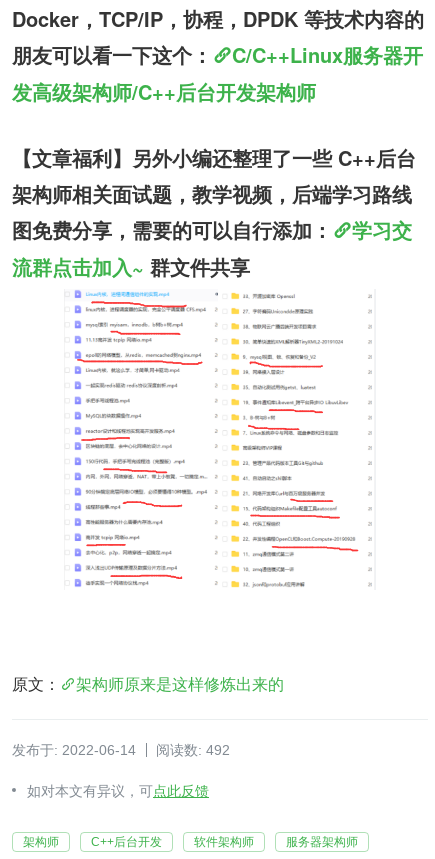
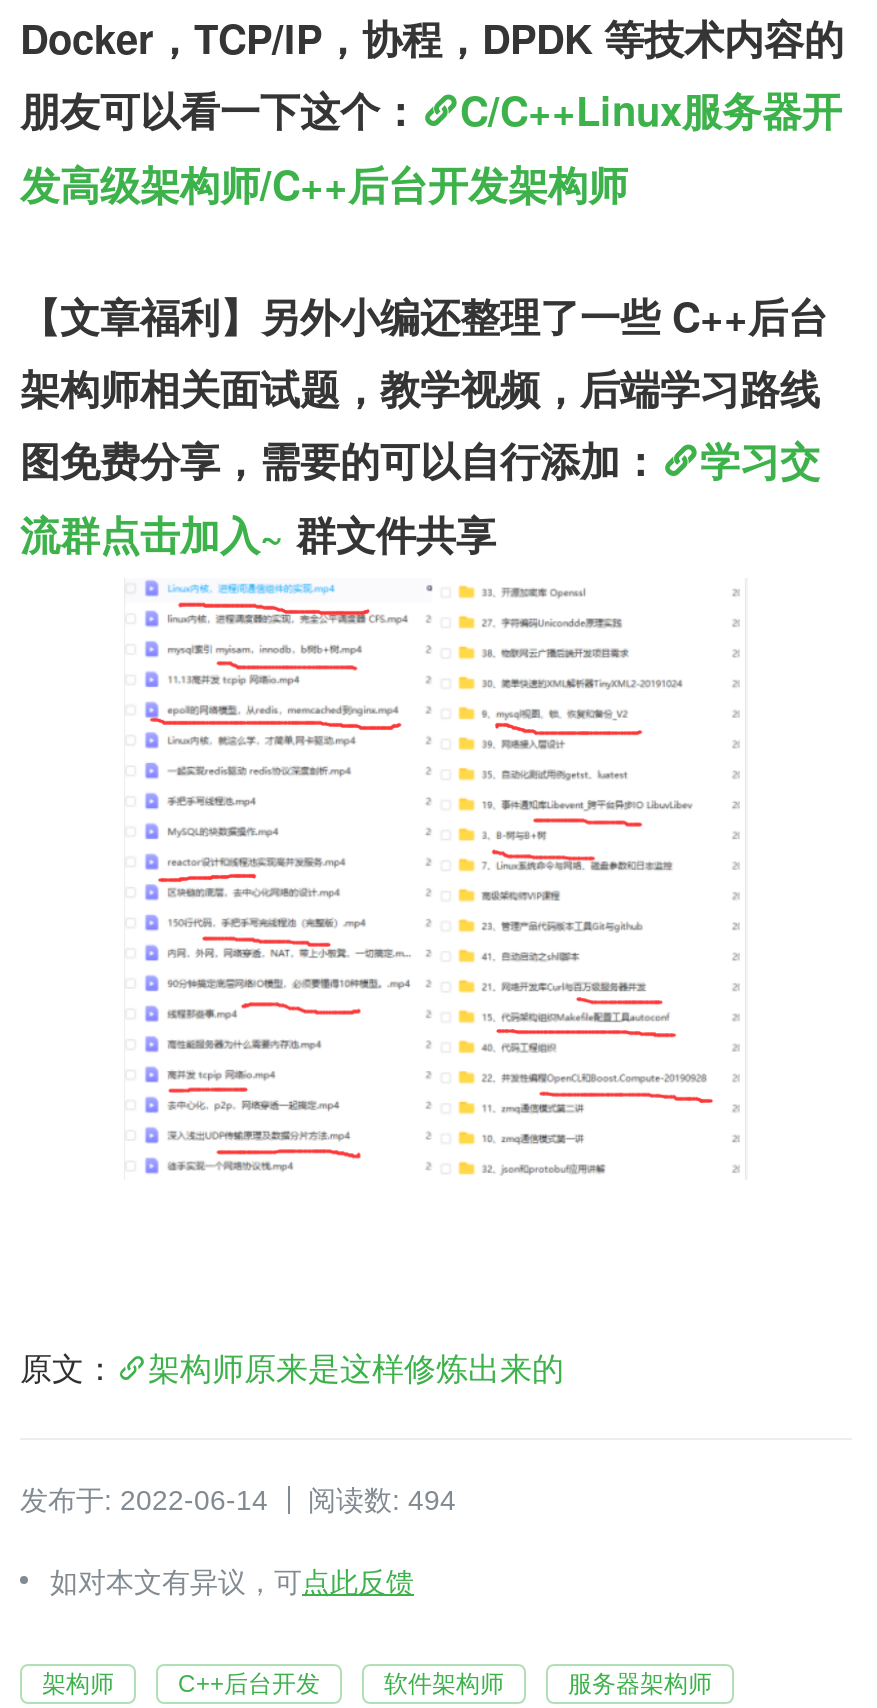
- 发布于: 2022-06-14 阅读数: 492
+ 发布于: 2022-06-14 阅读数: 494
